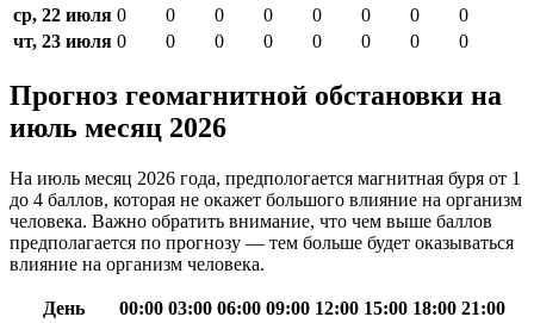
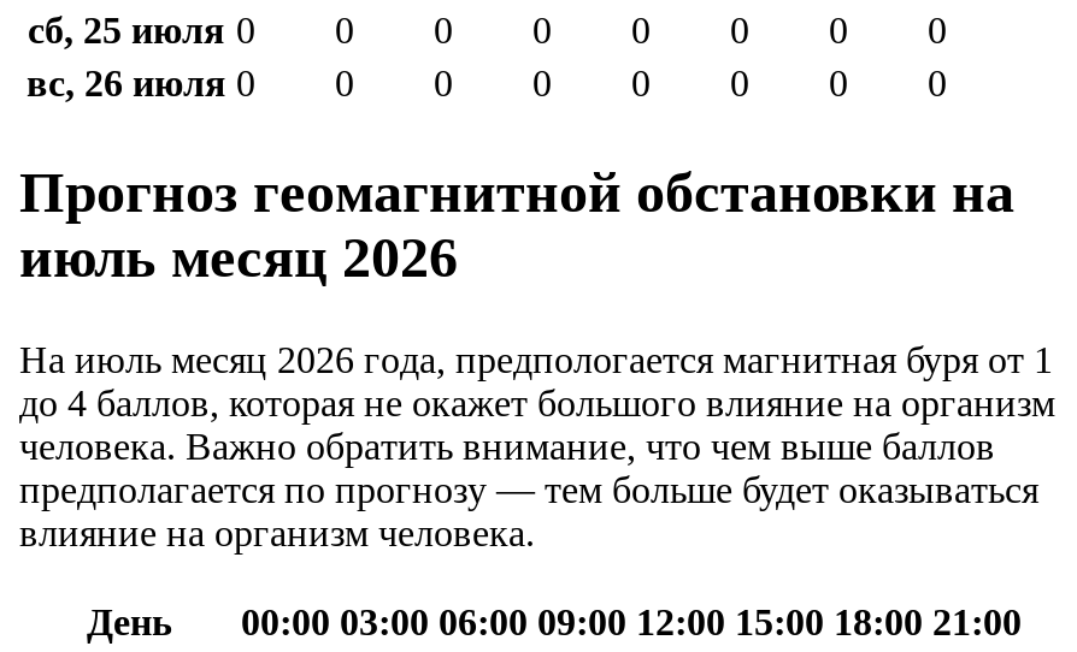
- ср, 22 июля 0 0 0 0 0 0 0 0
+ сб, 25 июля 0 0 0 0 0 0 0 0

- чт, 23 июля 0 0 0 0 0 0 0 0
+ вс, 26 июля 0 0 0 0 0 0 0 0
